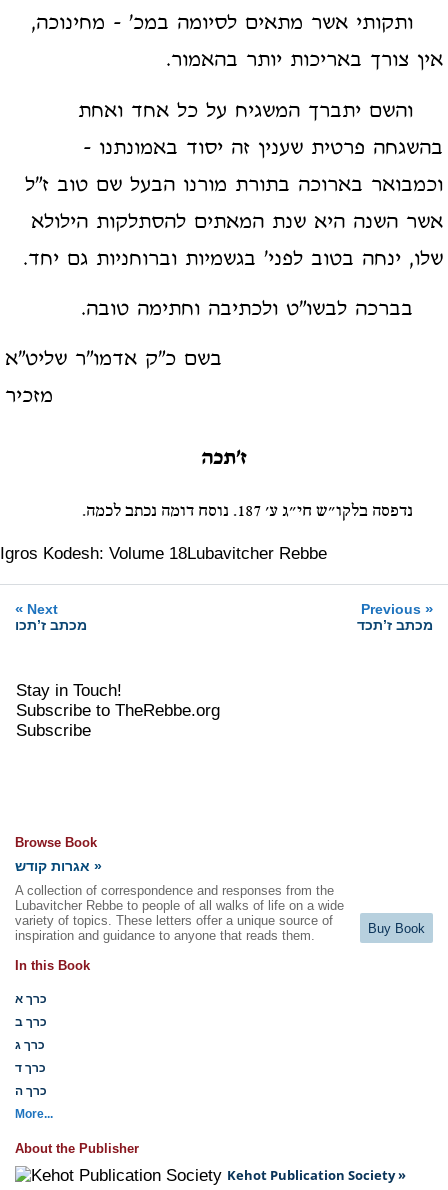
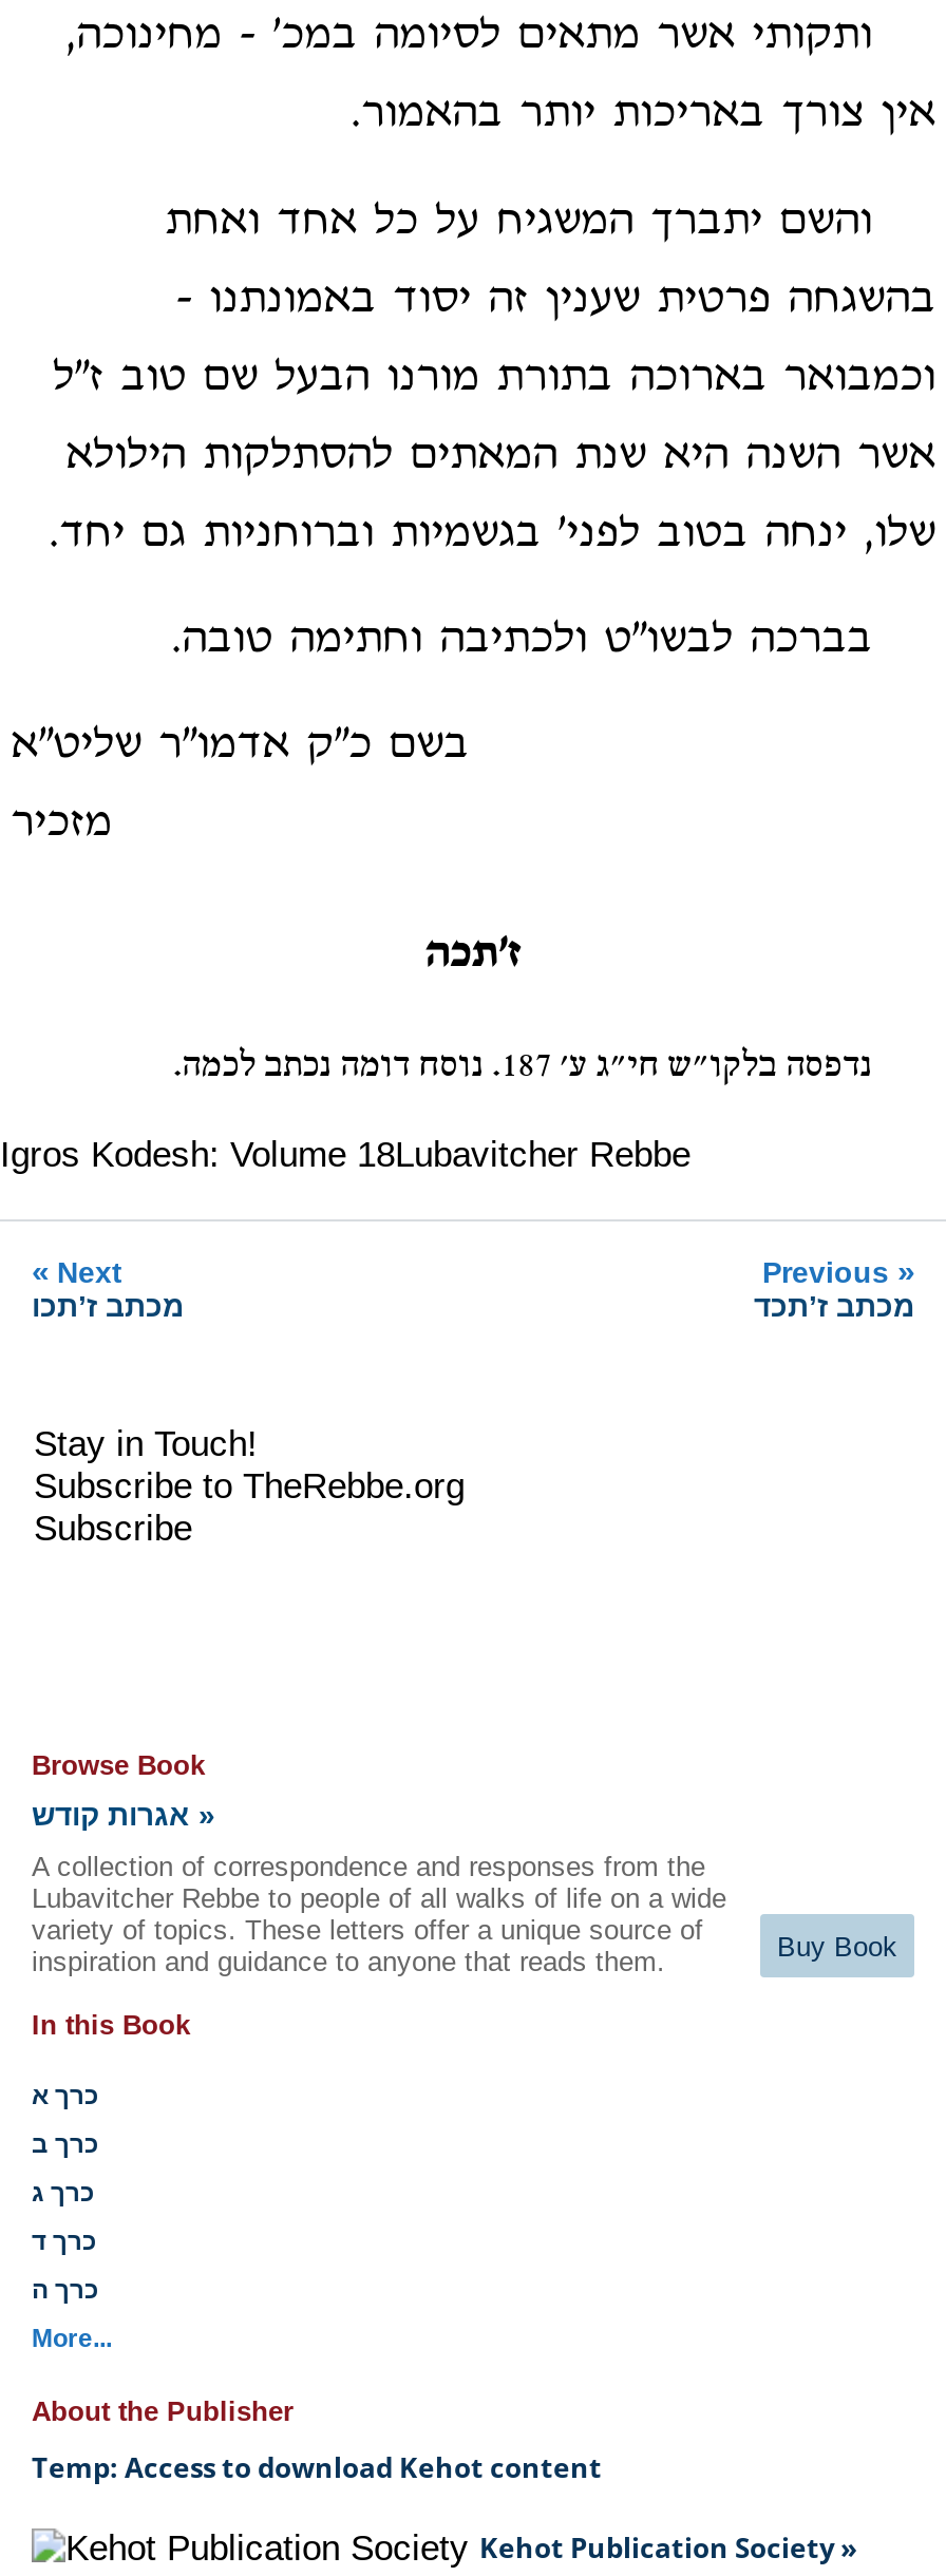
+ Temp: Access to download Kehot content
